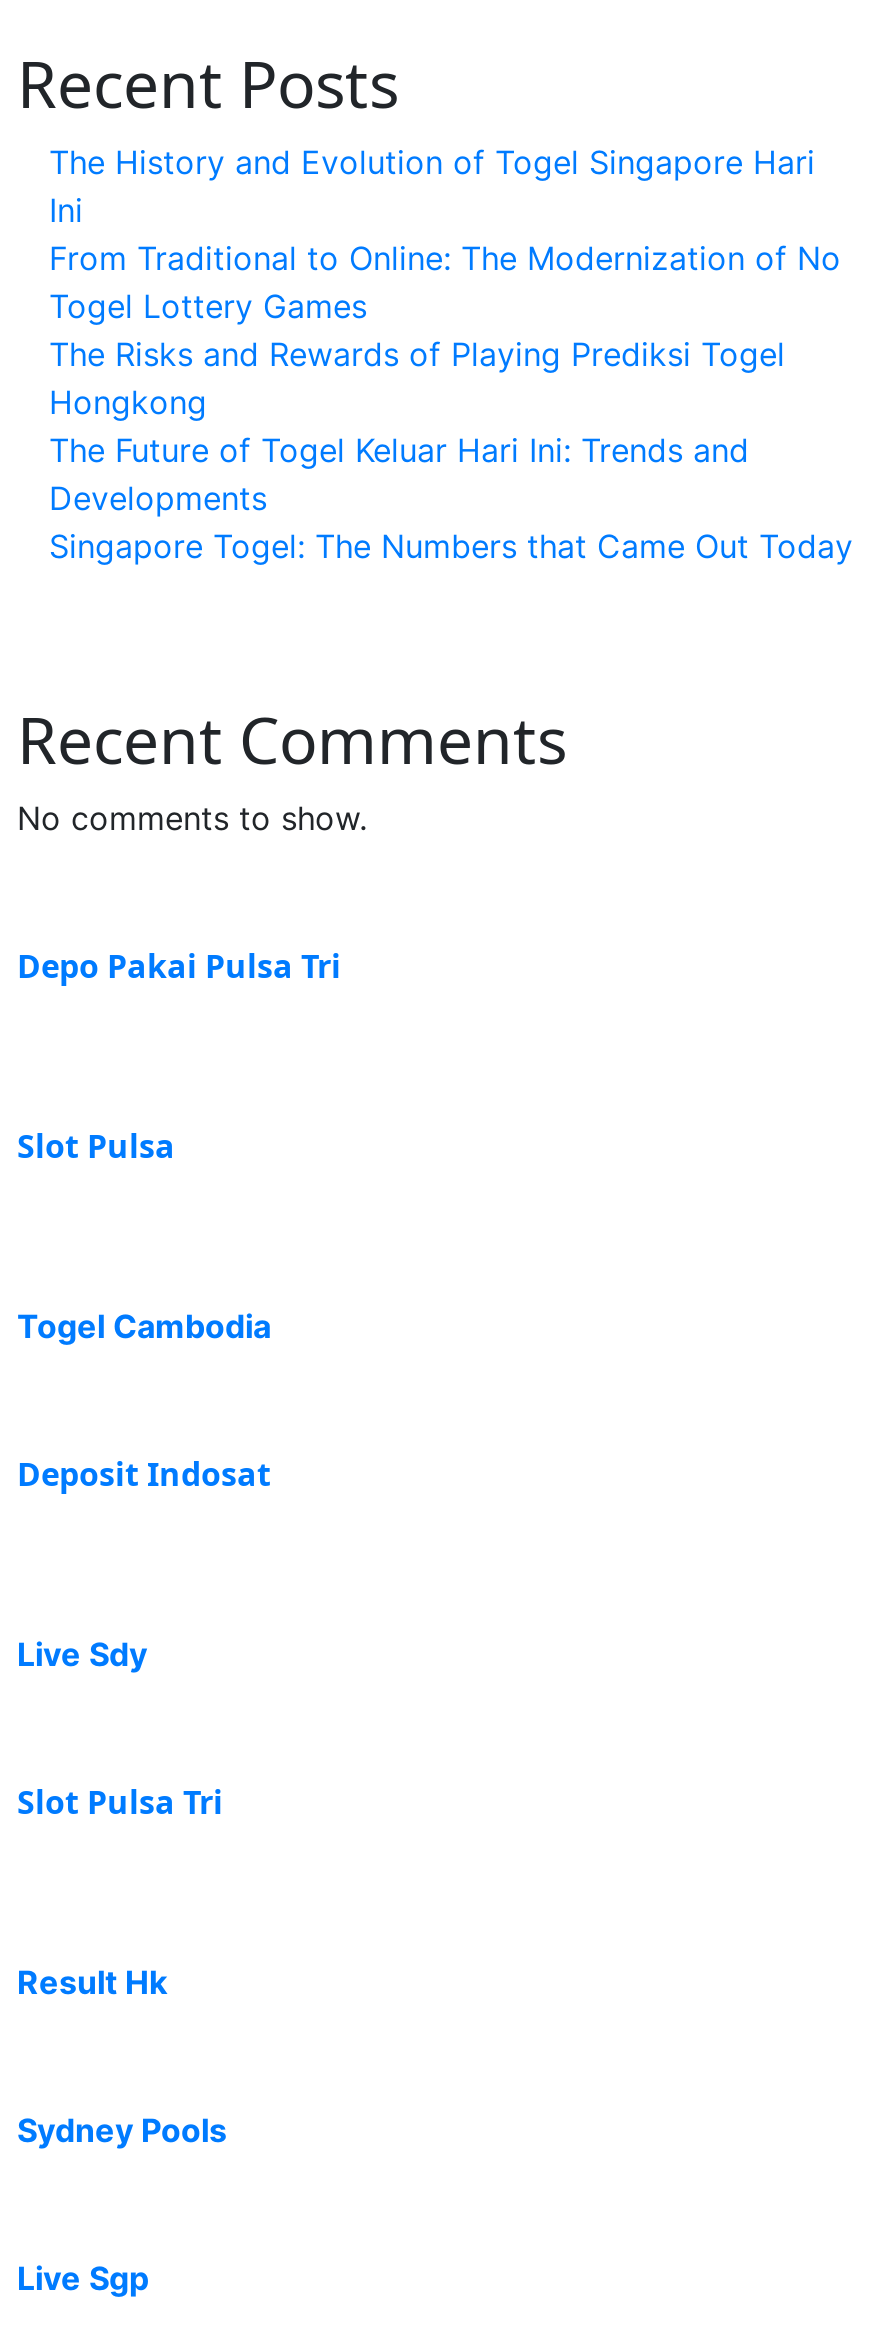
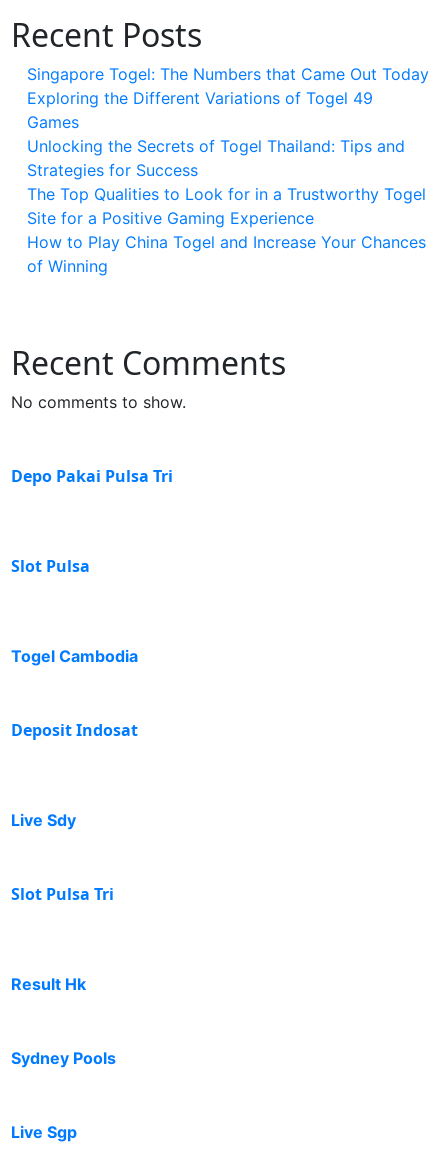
- The History and Evolution of Togel Singapore Hari
- Ini
- From Traditional to Online: The Modernization of No
- Togel Lottery Games
- The Risks and Rewards of Playing Prediksi Togel
- Hongkong
- The Future of Togel Keluar Hari Ini: Trends and
- Developments

moved up: Singapore Togel: The Numbers that Came Out Today

+ Exploring the Different Variations of Togel 49
+ Games
+ Unlocking the Secrets of Togel Thailand: Tips and
+ Strategies for Success
+ The Top Qualities to Look for in a Trustworthy Togel
+ Site for a Positive Gaming Experience
+ How to Play China Togel and Increase Your Chances
+ of Winning
